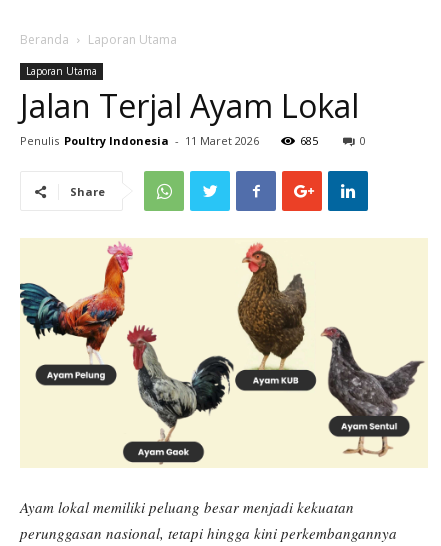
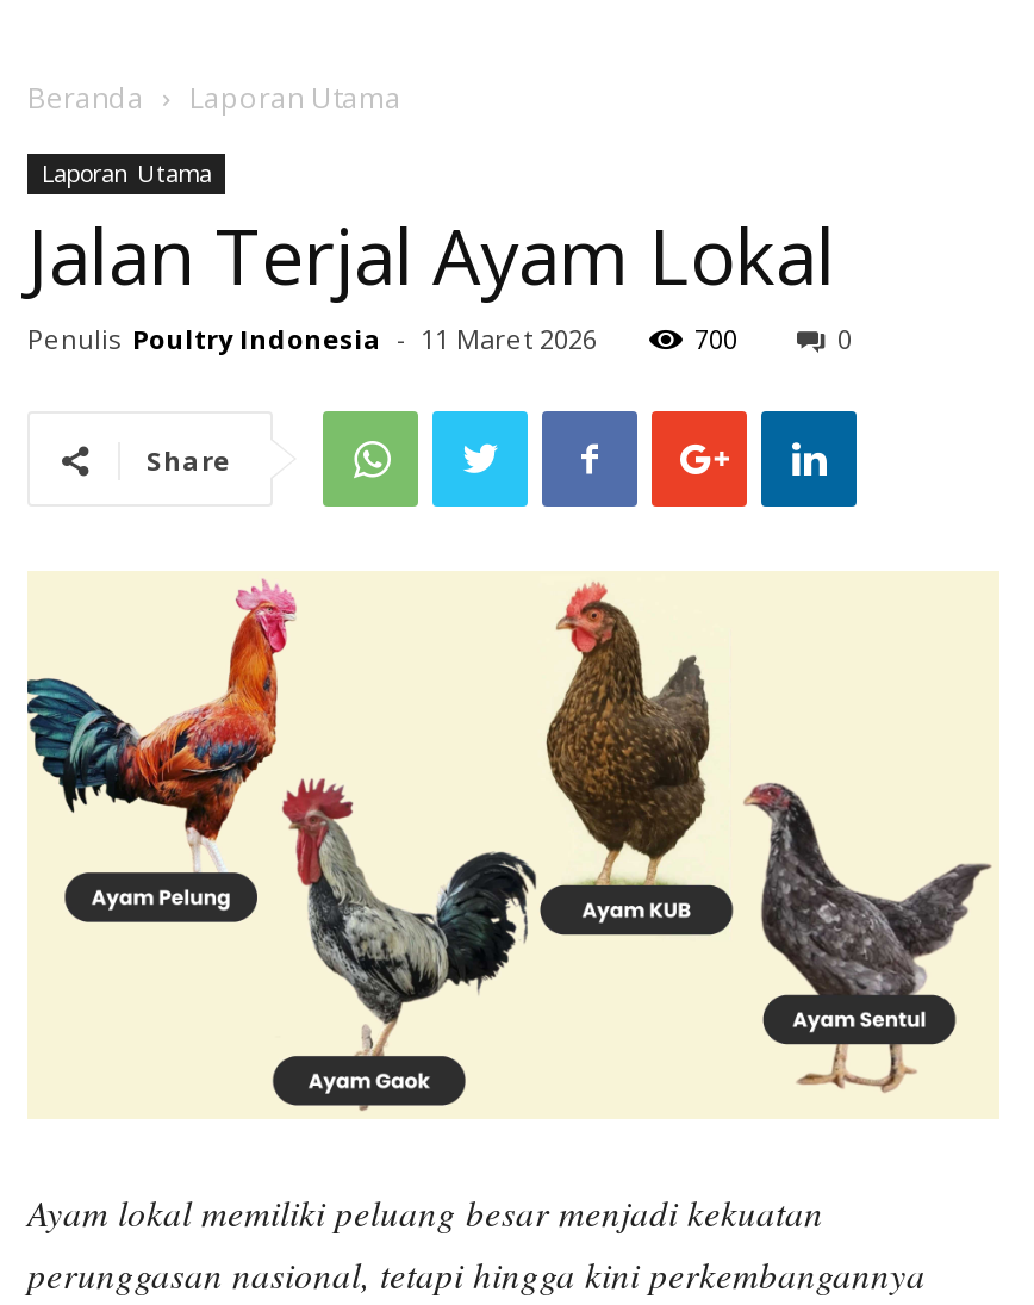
- 685
+ 700
